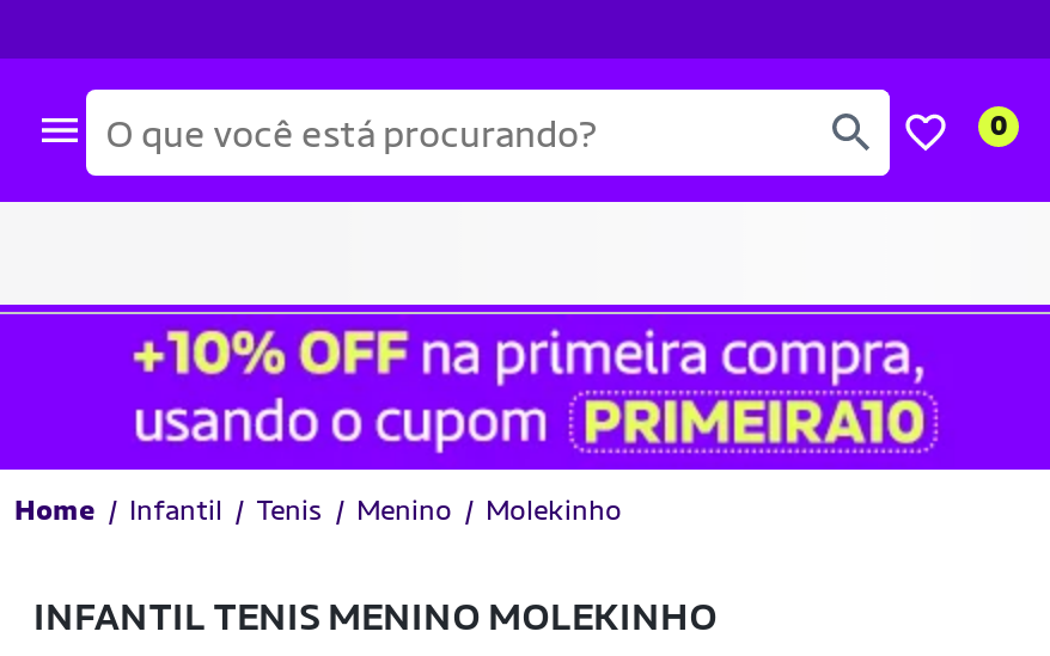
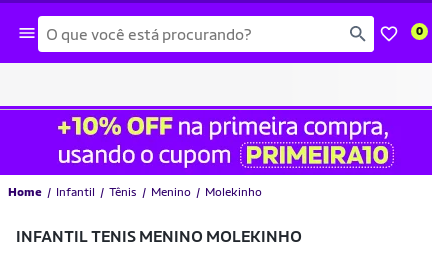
- Tenis
+ Tênis
